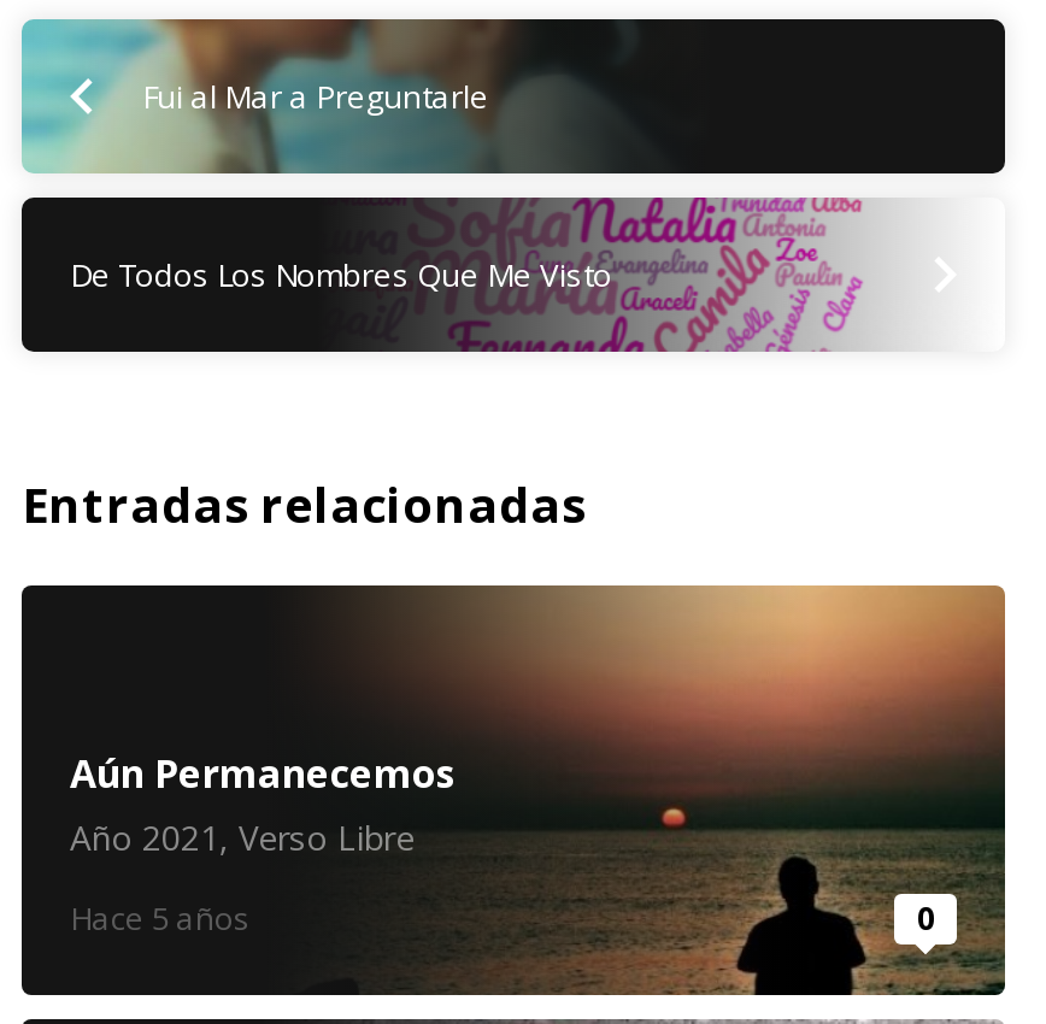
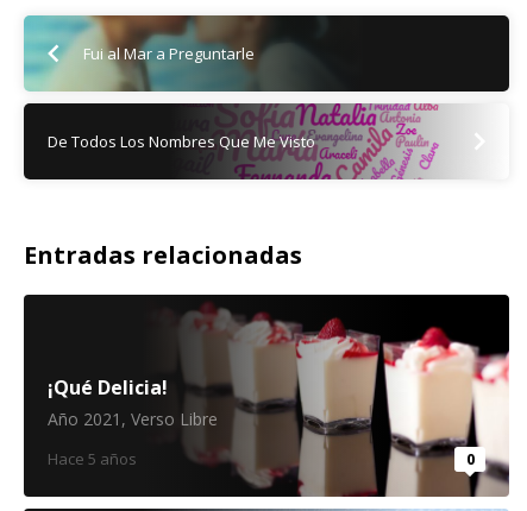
- [image]
- Aún Permanecemos
+ [image]
+ ¡Qué Delicia!
